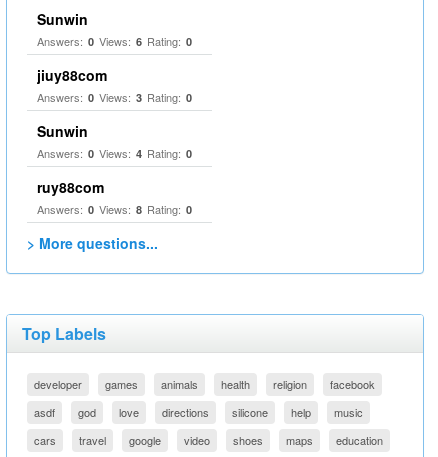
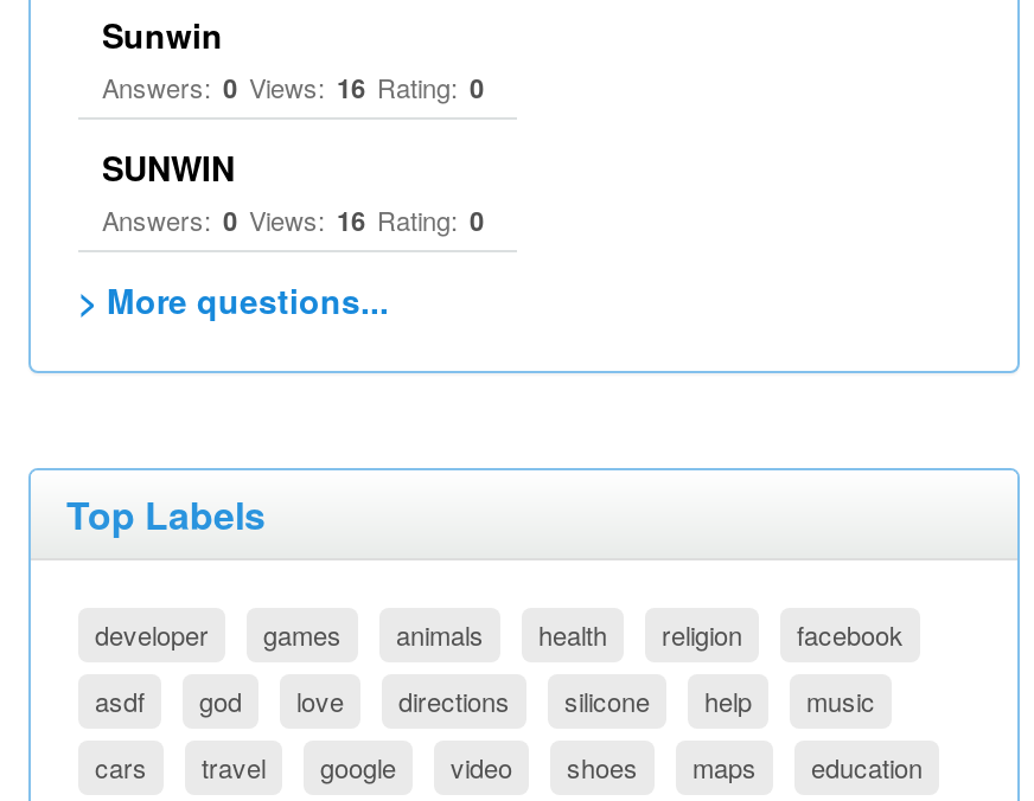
- Answers: 0 Views: 6 Rating: 0
- jiuy88com
- Answers: 0 Views: 3 Rating: 0
- Sunwin
- Answers: 0 Views: 4 Rating: 0
- ruy88com
- Answers: 0 Views: 8 Rating: 0
+ Answers: 0 Views: 16 Rating: 0
+ SUNWIN
+ Answers: 0 Views: 16 Rating: 0
